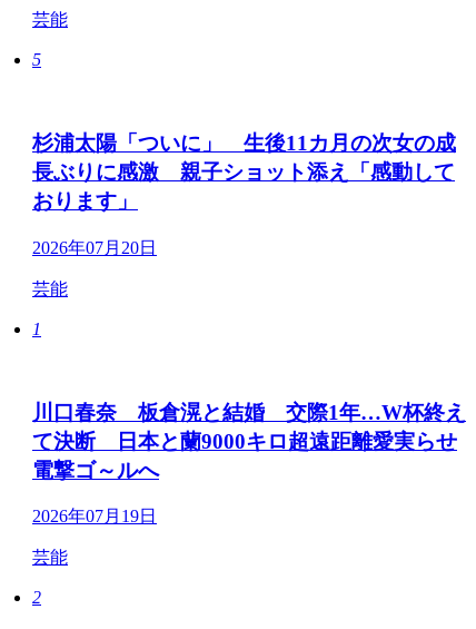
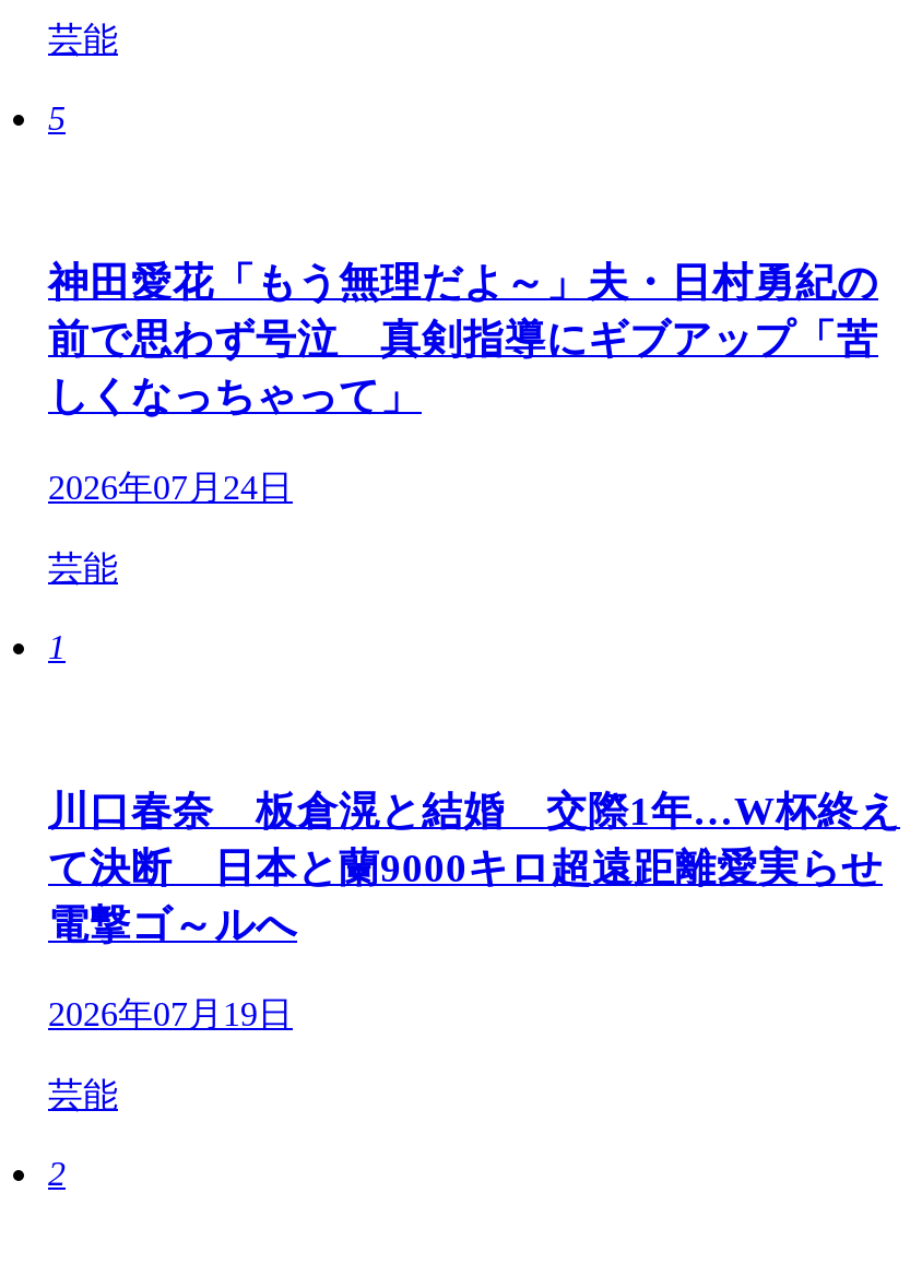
- 杉浦太陽「ついに」 生後11カ月の次女の成
- 長ぶりに感激 親子ショット添え「感動して
- おります」
+ 神田愛花「もう無理だよ～」夫・日村勇紀の
+ 前で思わず号泣 真剣指導にギブアップ「苦
+ しくなっちゃって」

- 2026年07月20日
+ 2026年07月24日
